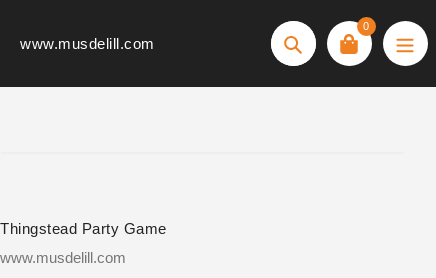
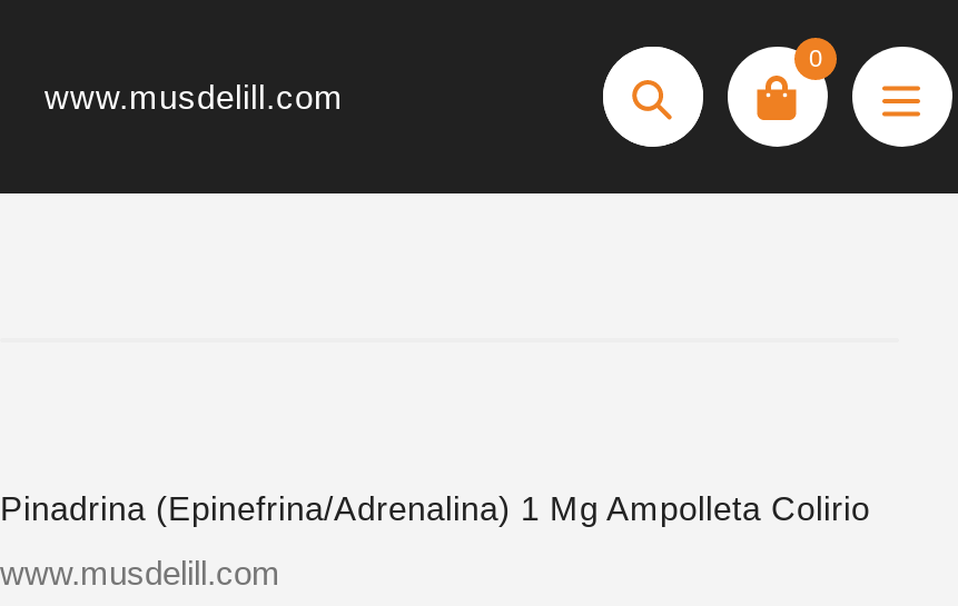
- Thingstead Party Game
+ Pinadrina (Epinefrina/Adrenalina) 1 Mg Ampolleta Colirio
